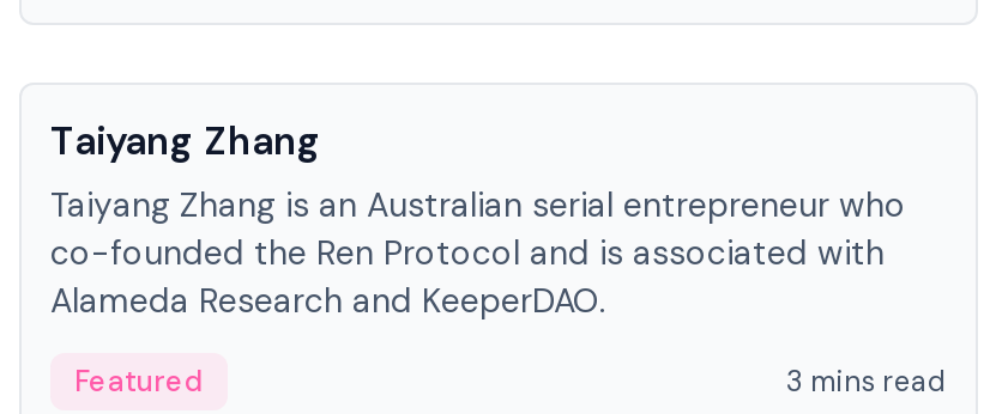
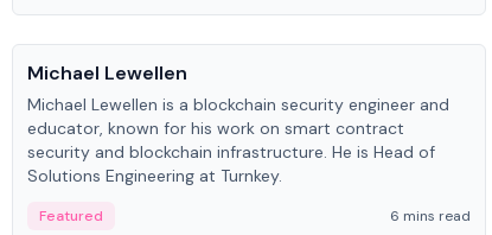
- Taiyang Zhang
- Taiyang Zhang is an Australian serial entrepreneur who
- co-founded the Ren Protocol and is associated with
- Alameda Research and KeeperDAO.
+ Michael Lewellen
+ Michael Lewellen is a blockchain security engineer and
+ educator, known for his work on smart contract
+ security and blockchain infrastructure. He is Head of
+ Solutions Engineering at Turnkey.

- 3 mins read
+ 6 mins read
